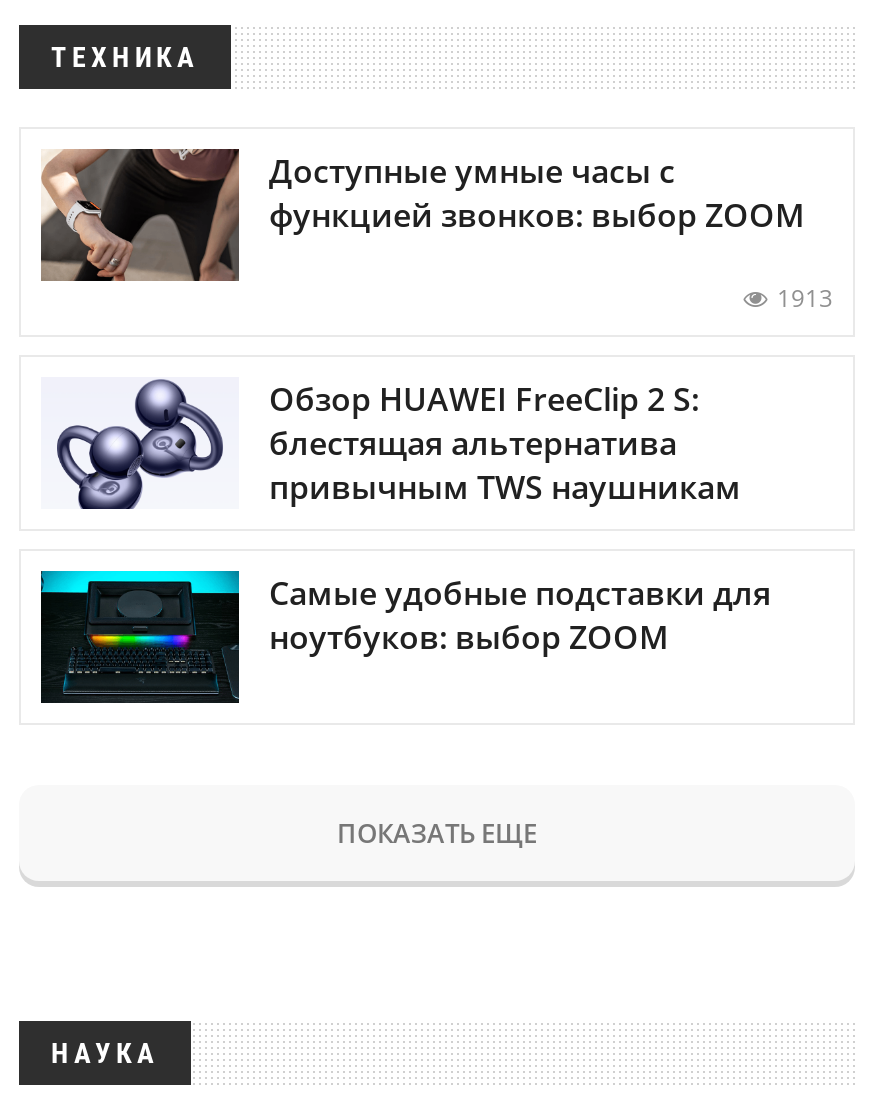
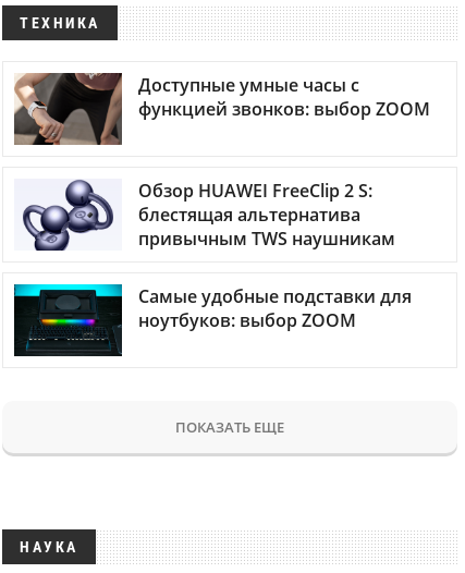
- 1913
